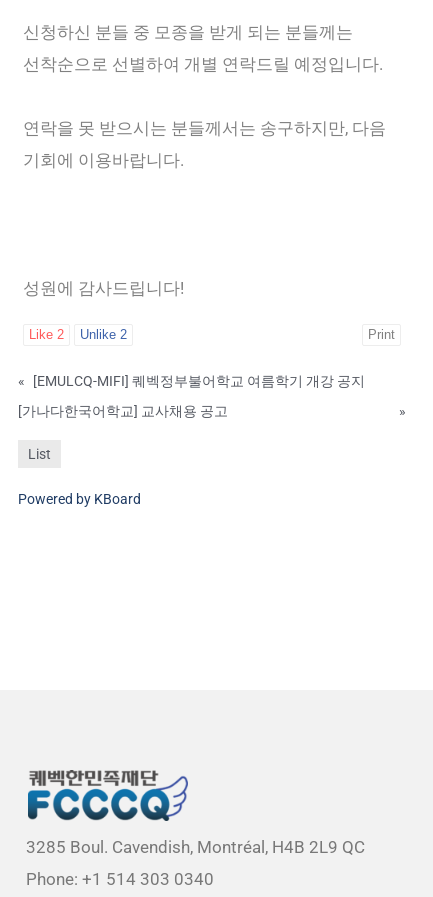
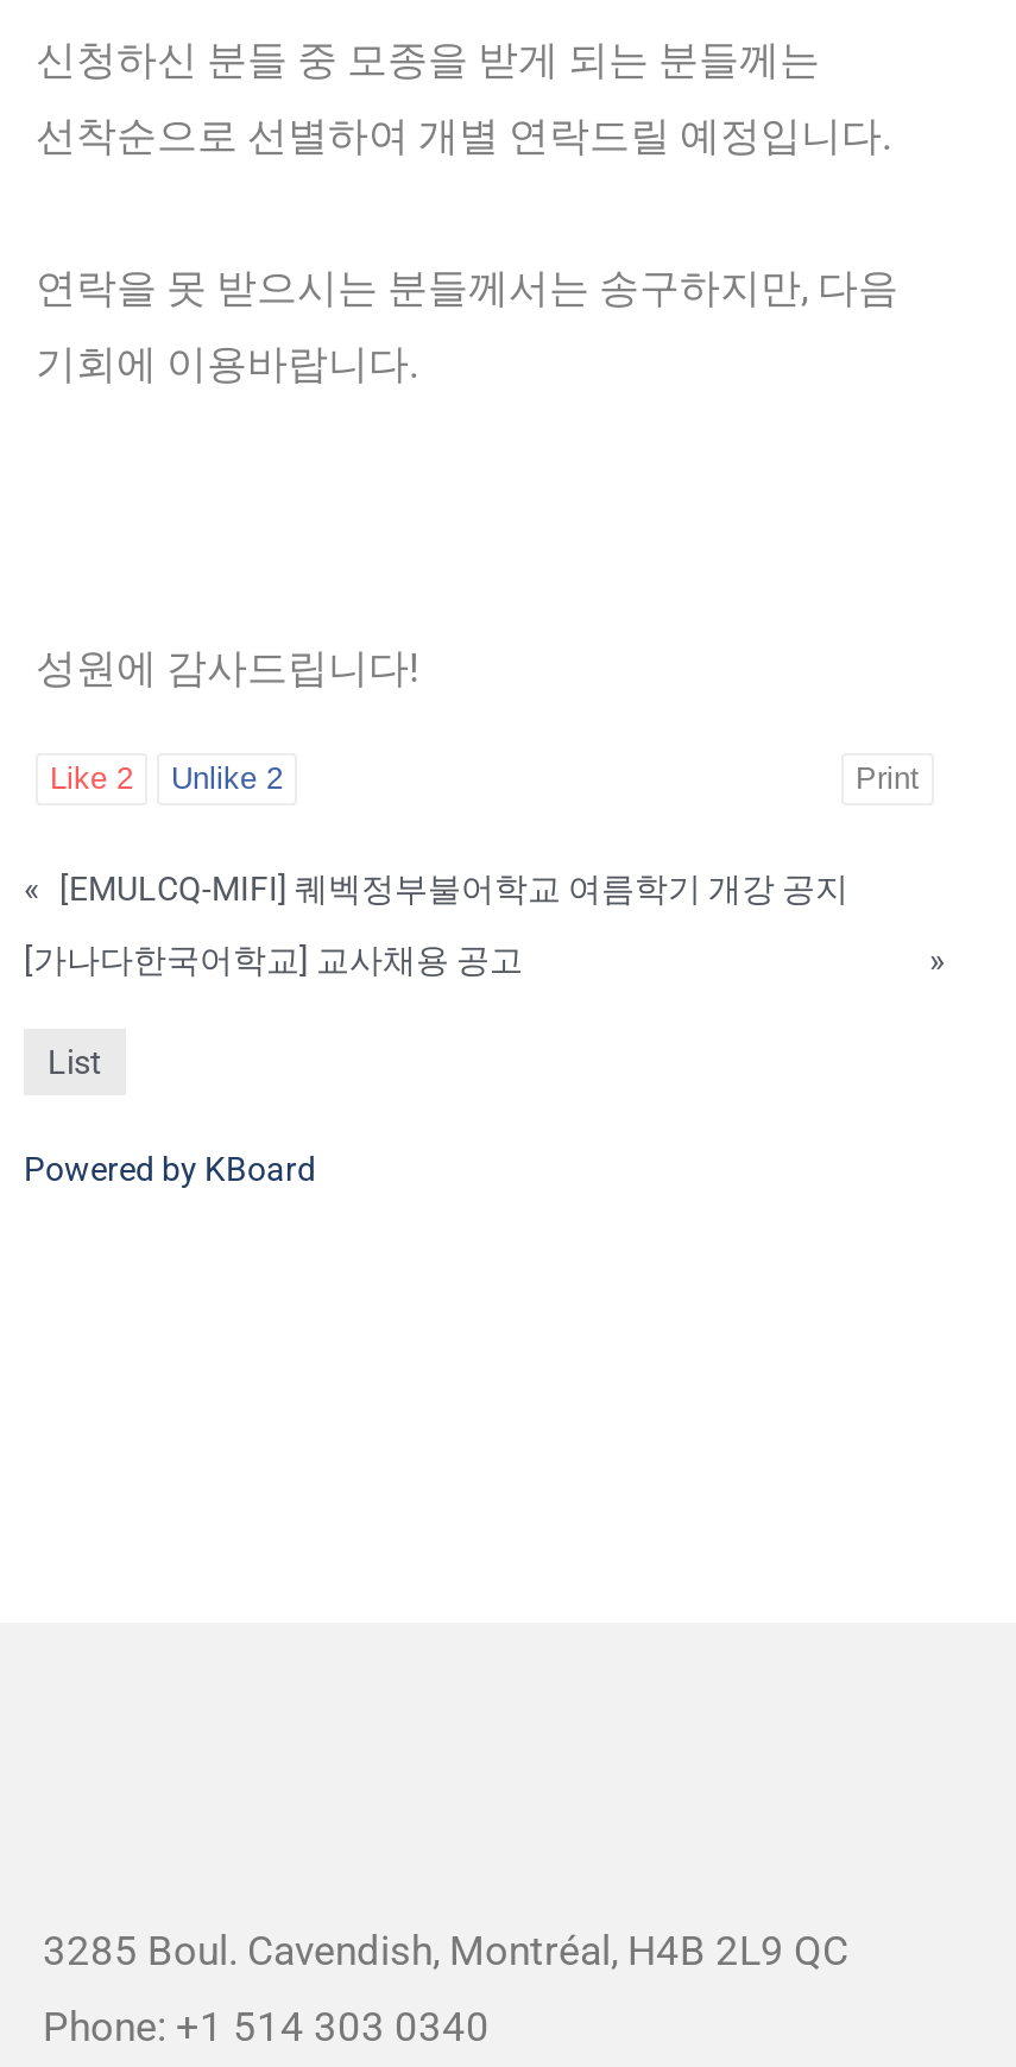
- [image]
